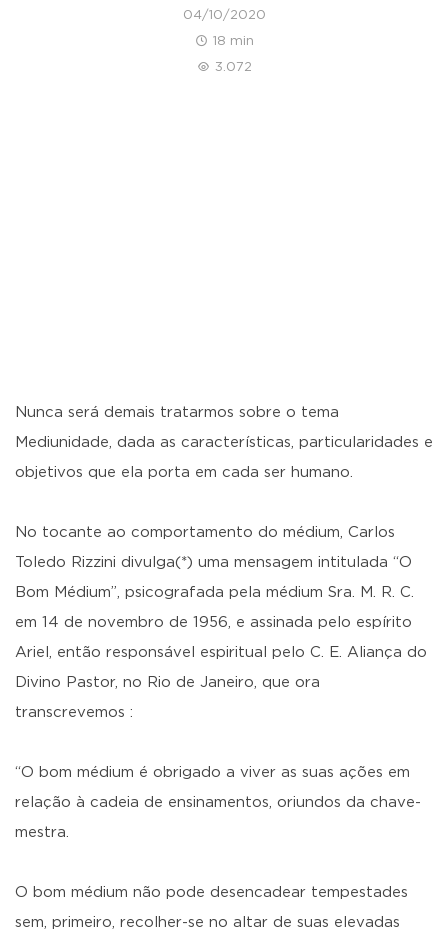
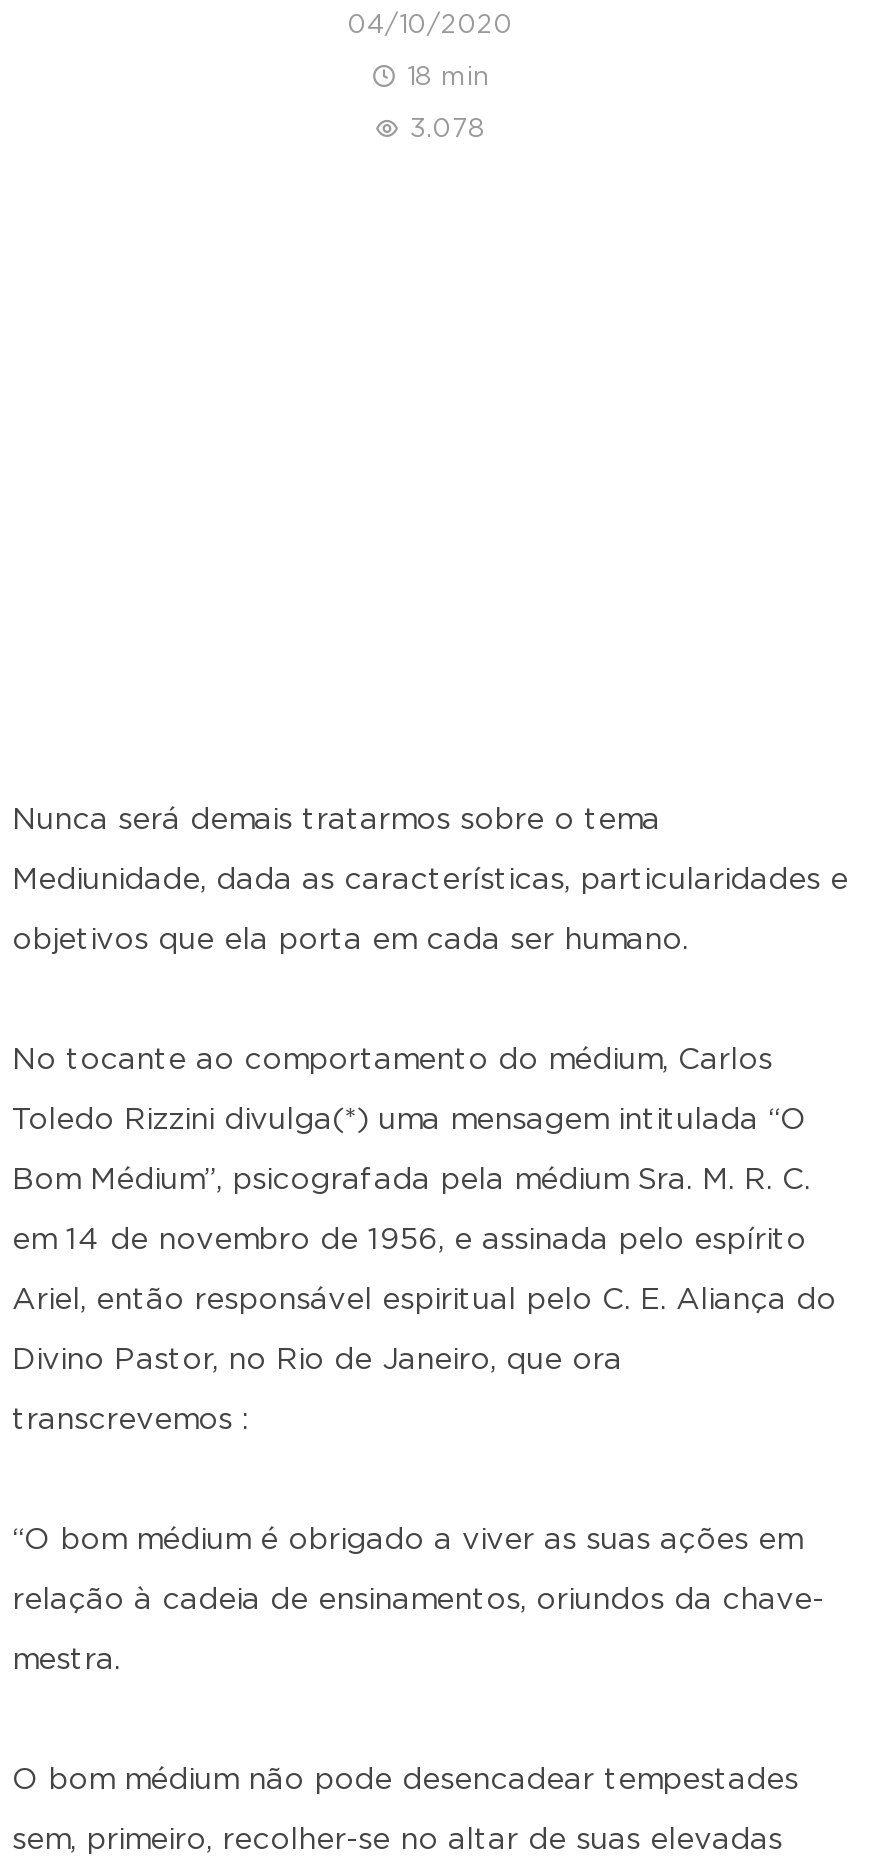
- 3.072
+ 3.078
